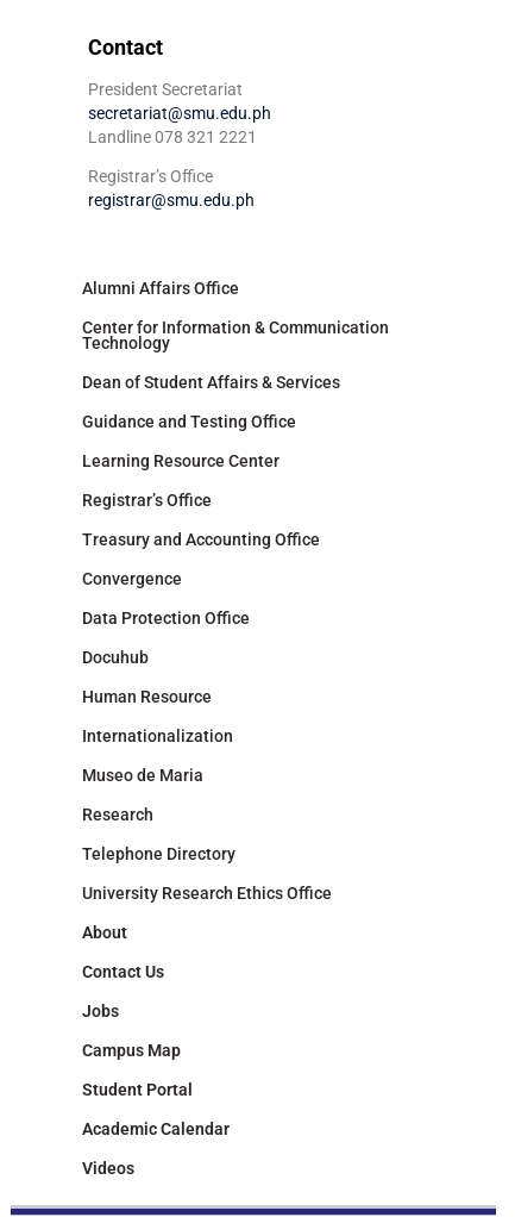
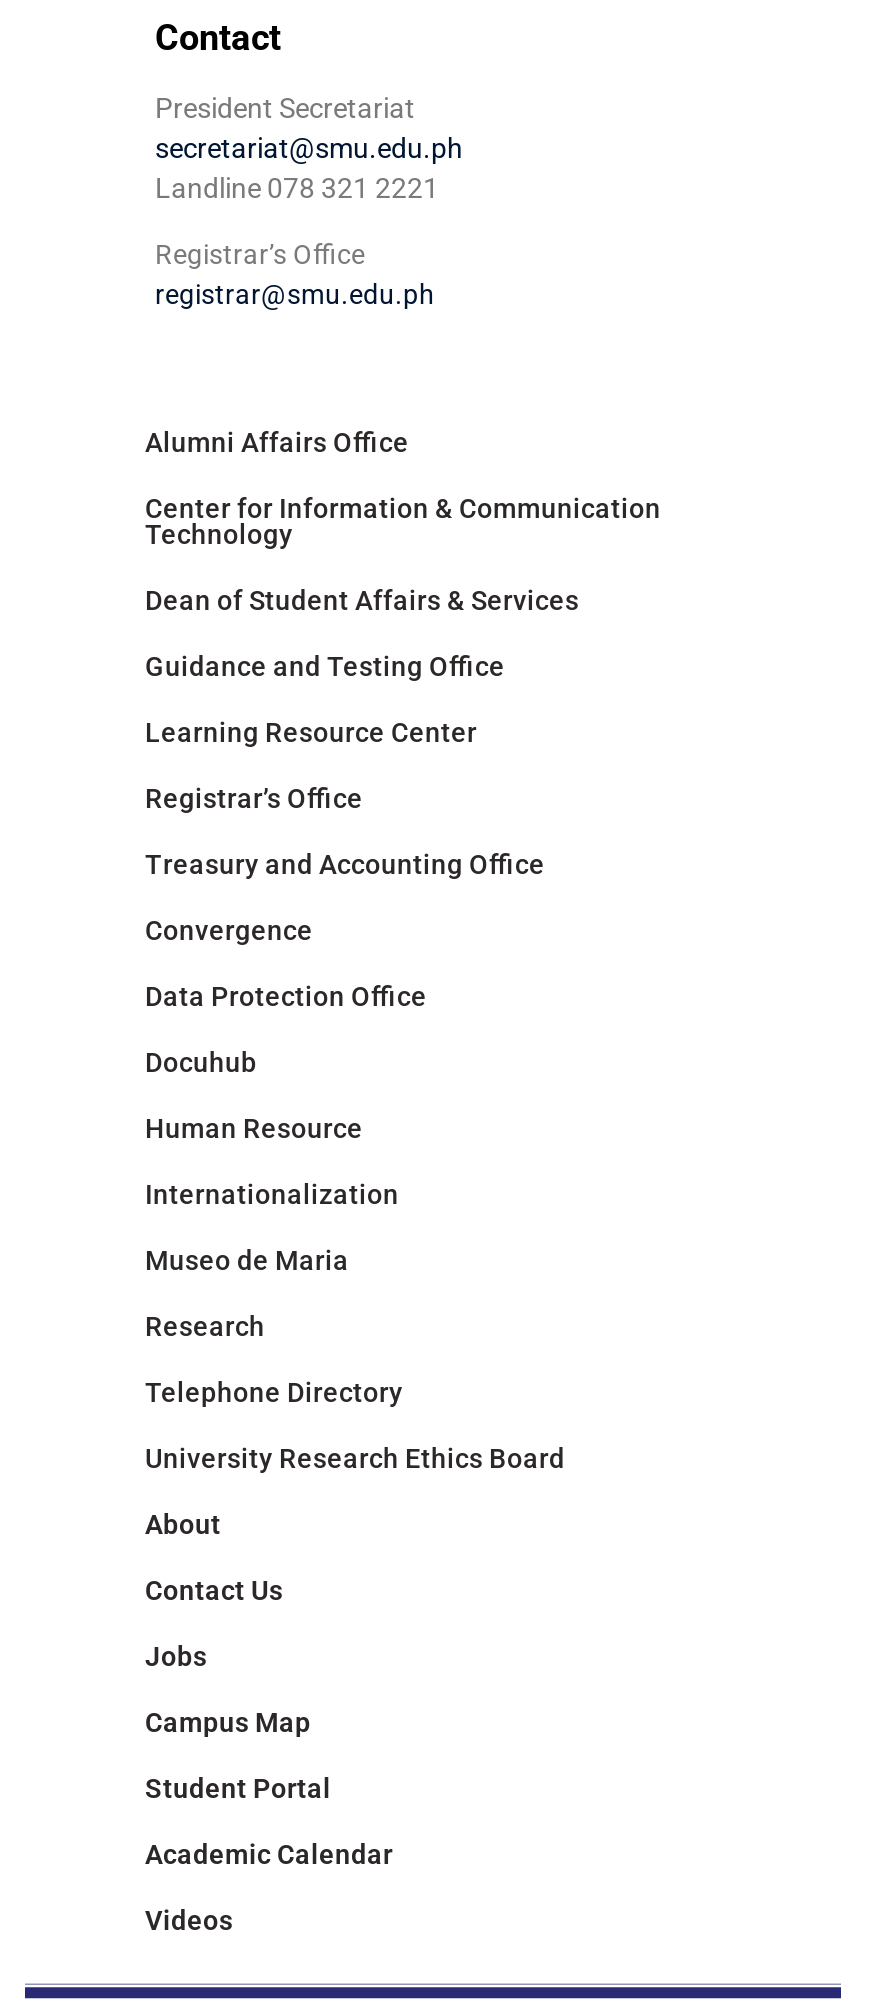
- University Research Ethics Office
+ University Research Ethics Board
